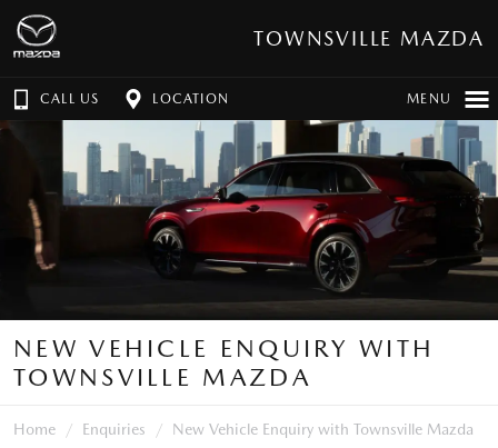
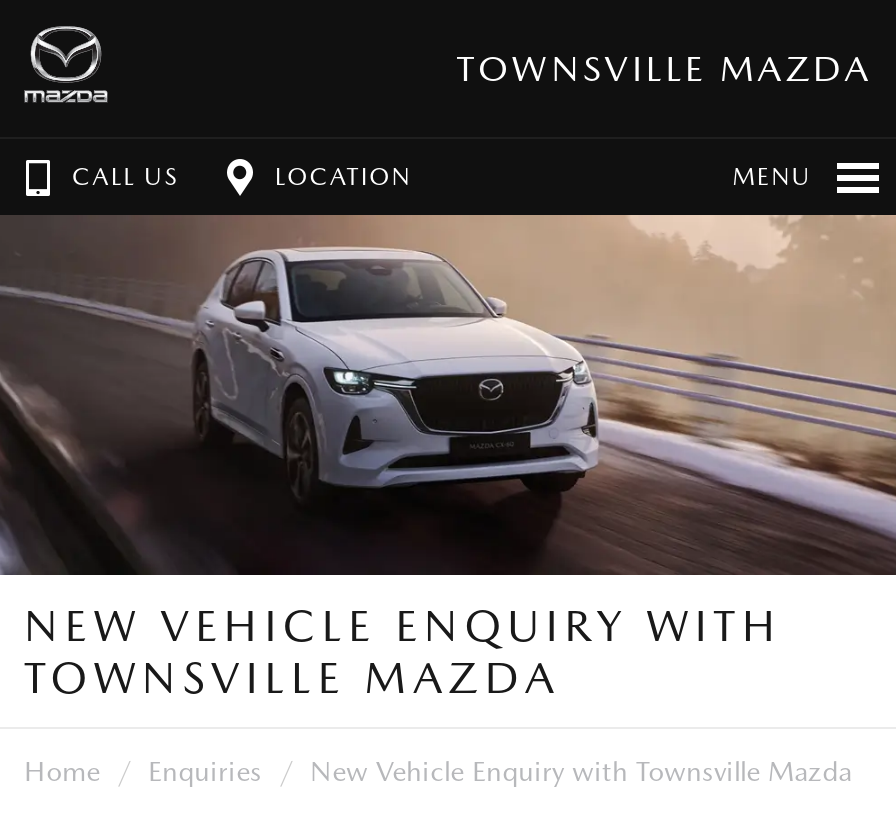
- [image]
+ [image]
